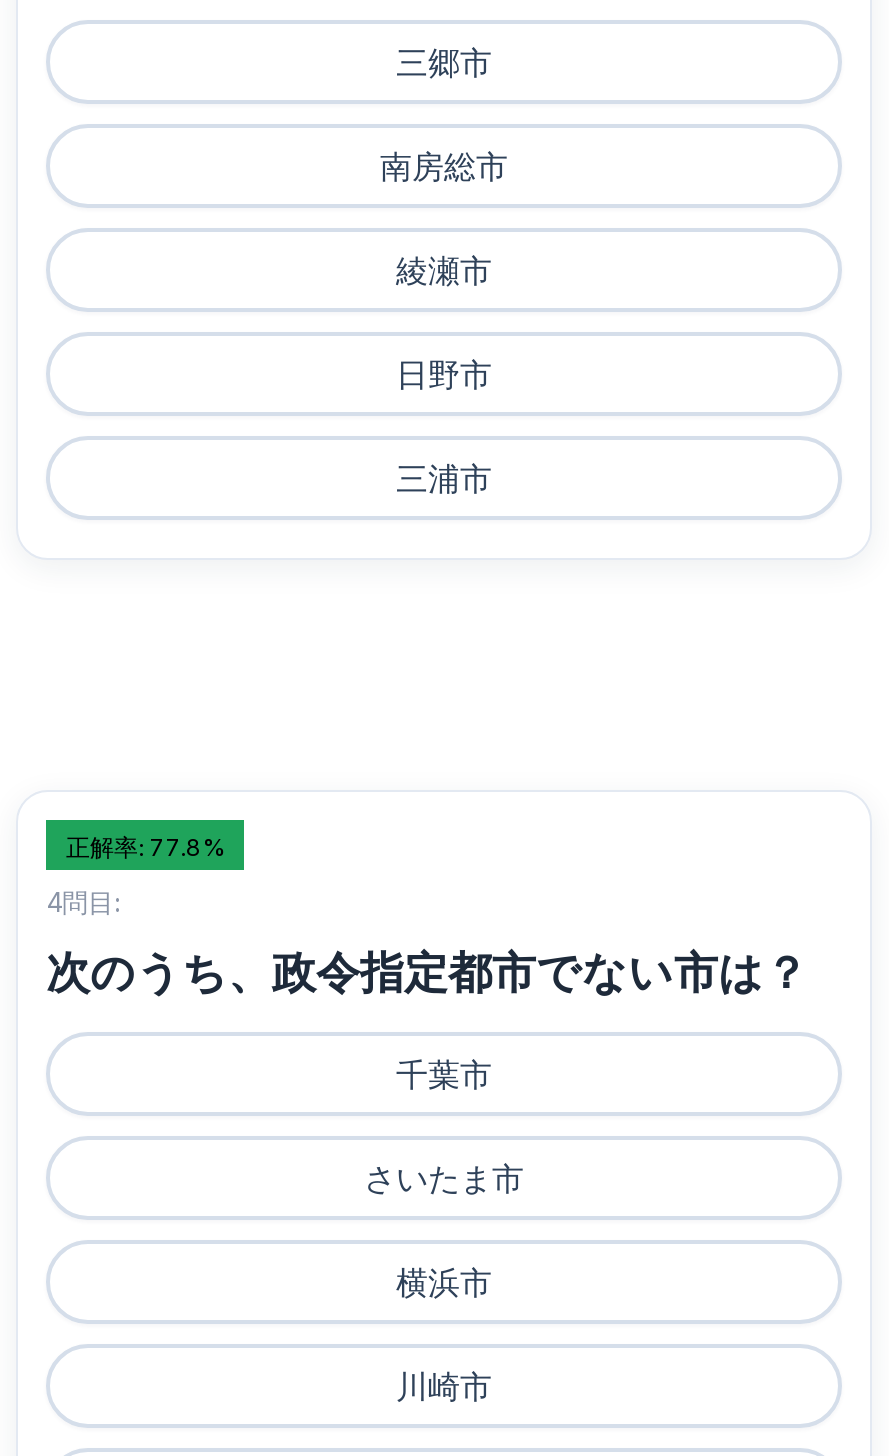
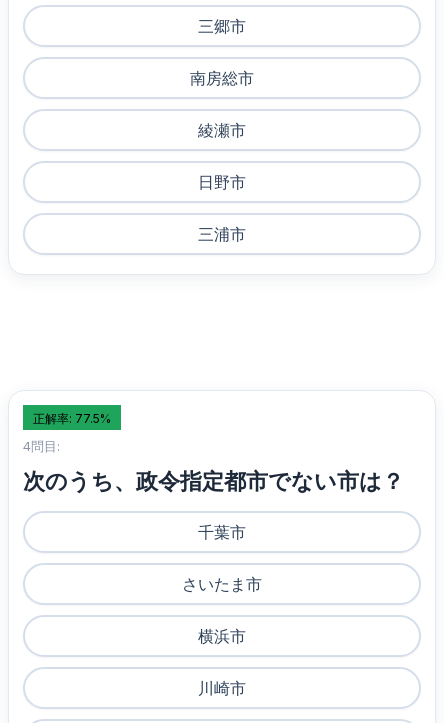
- 正解率: 77.8%
+ 正解率: 77.5%
